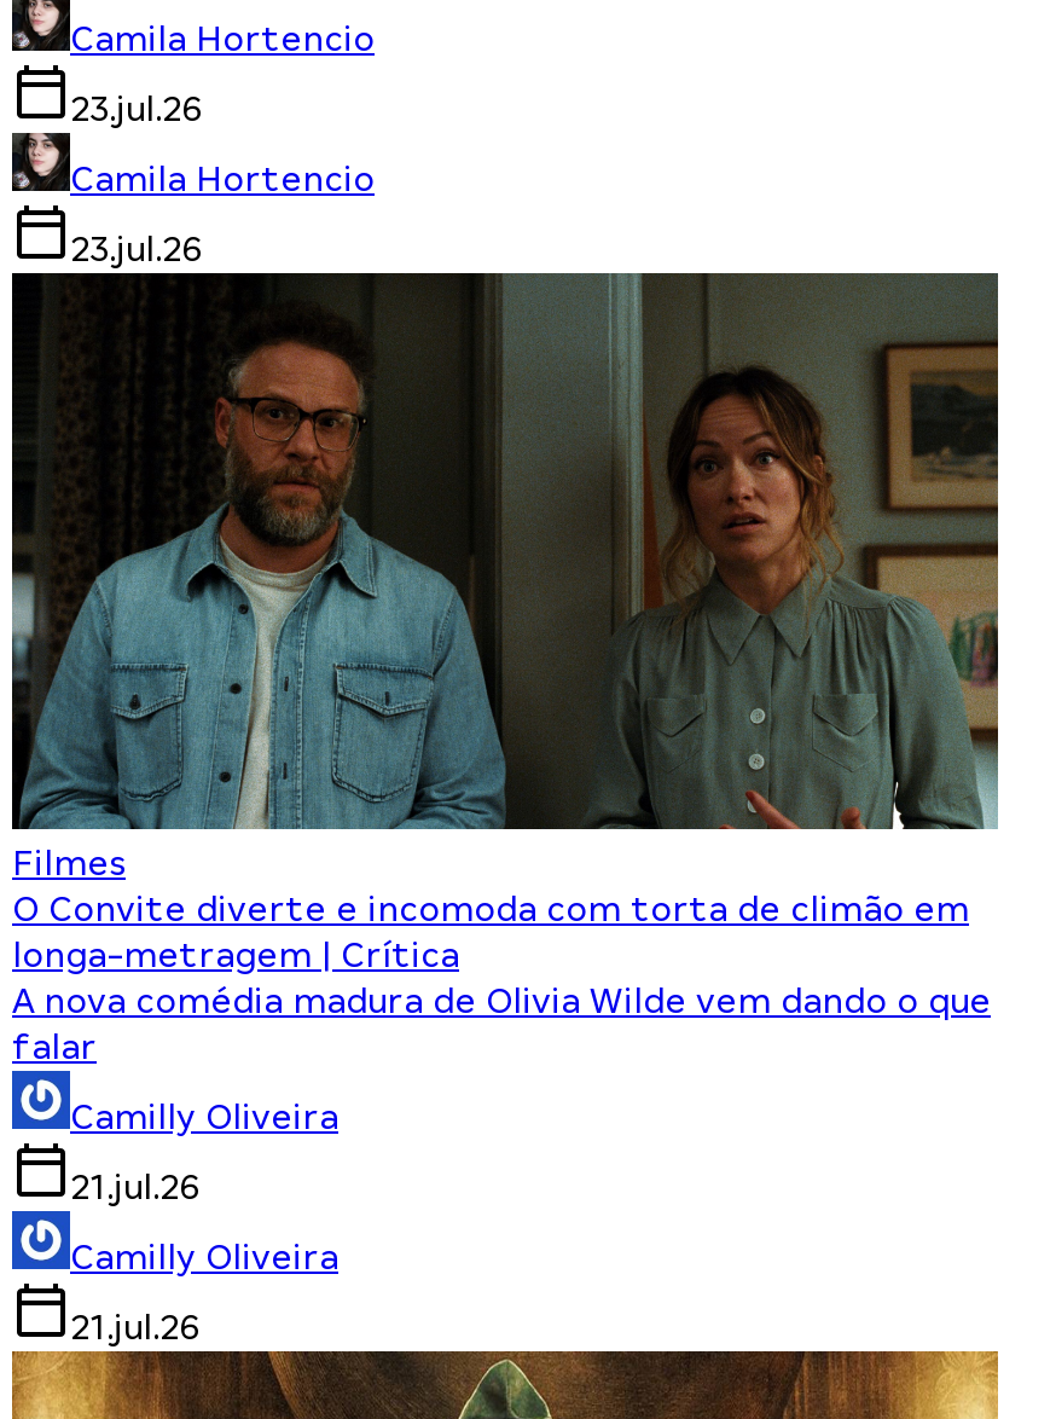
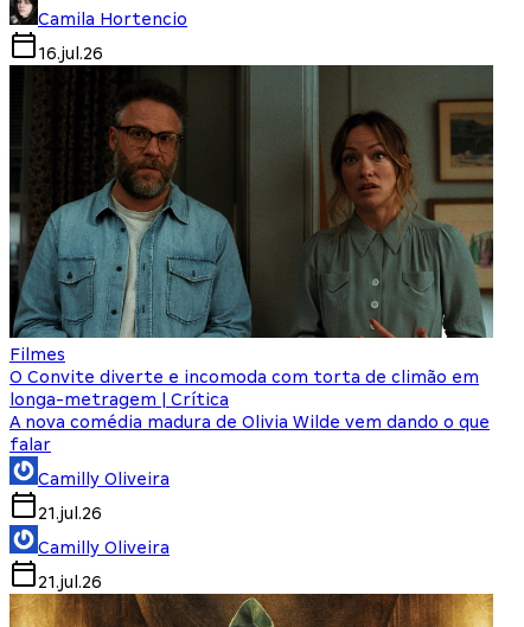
- 23.jul.26
- Camila Hortencio
- 23.jul.26
+ 16.jul.26
